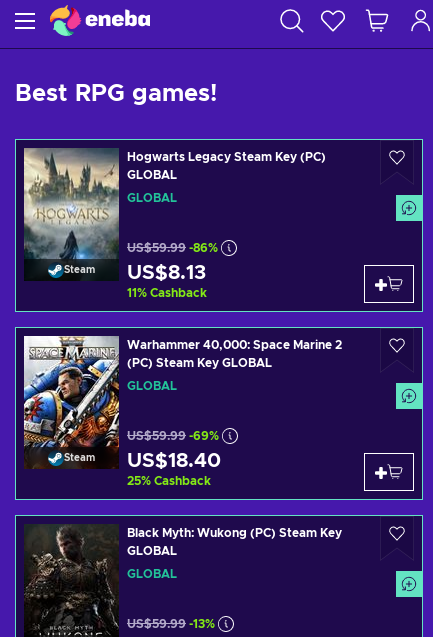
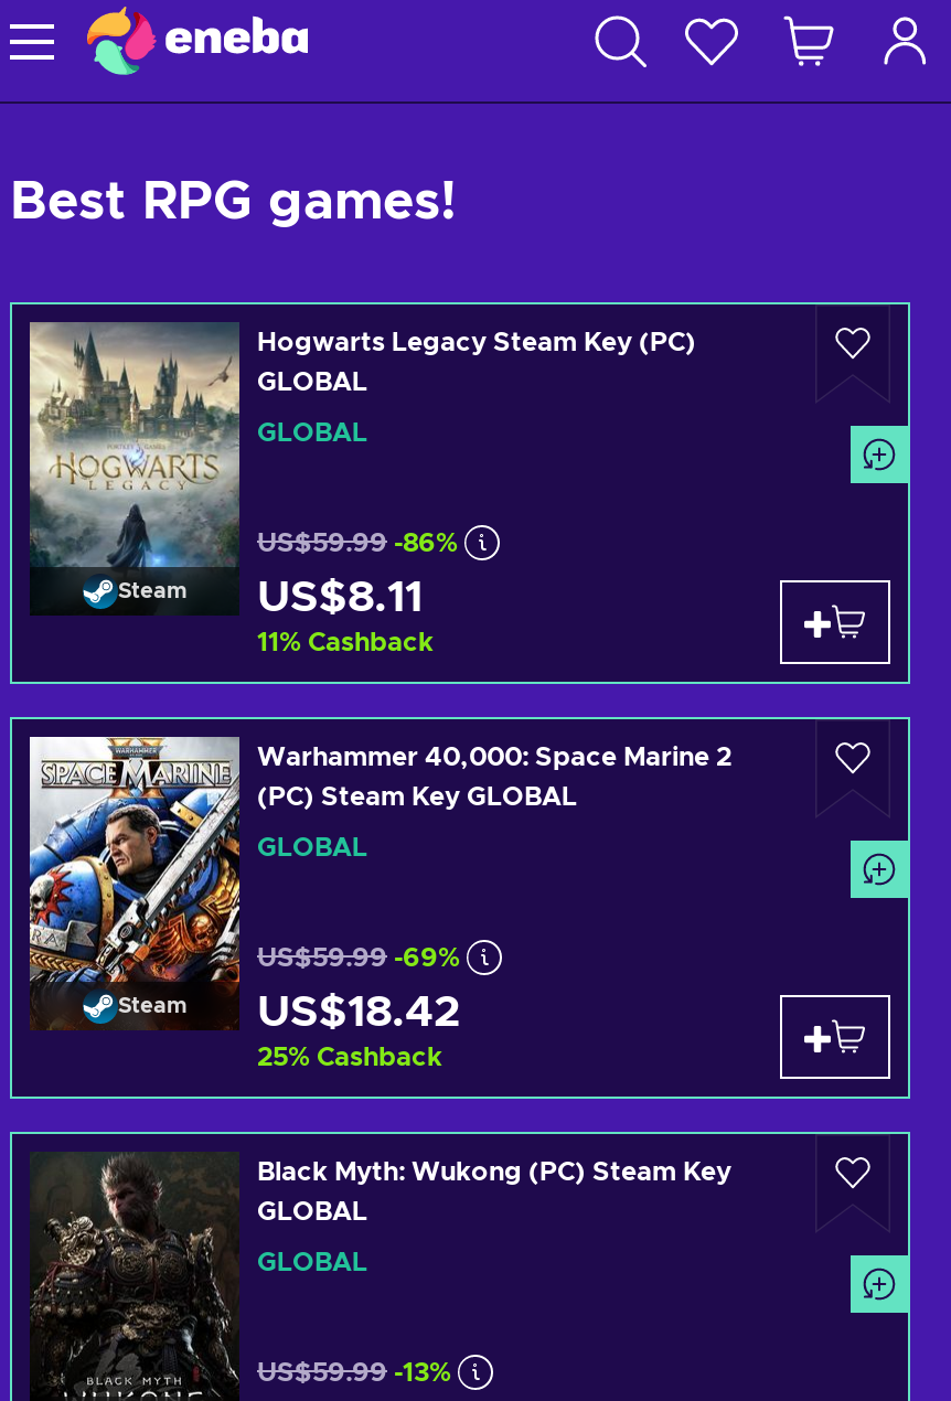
- US$8.13
+ US$8.11

- US$18.40
+ US$18.42
